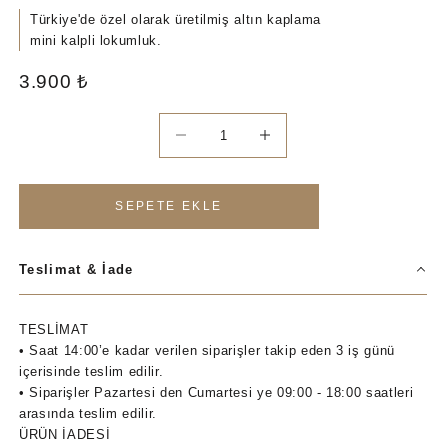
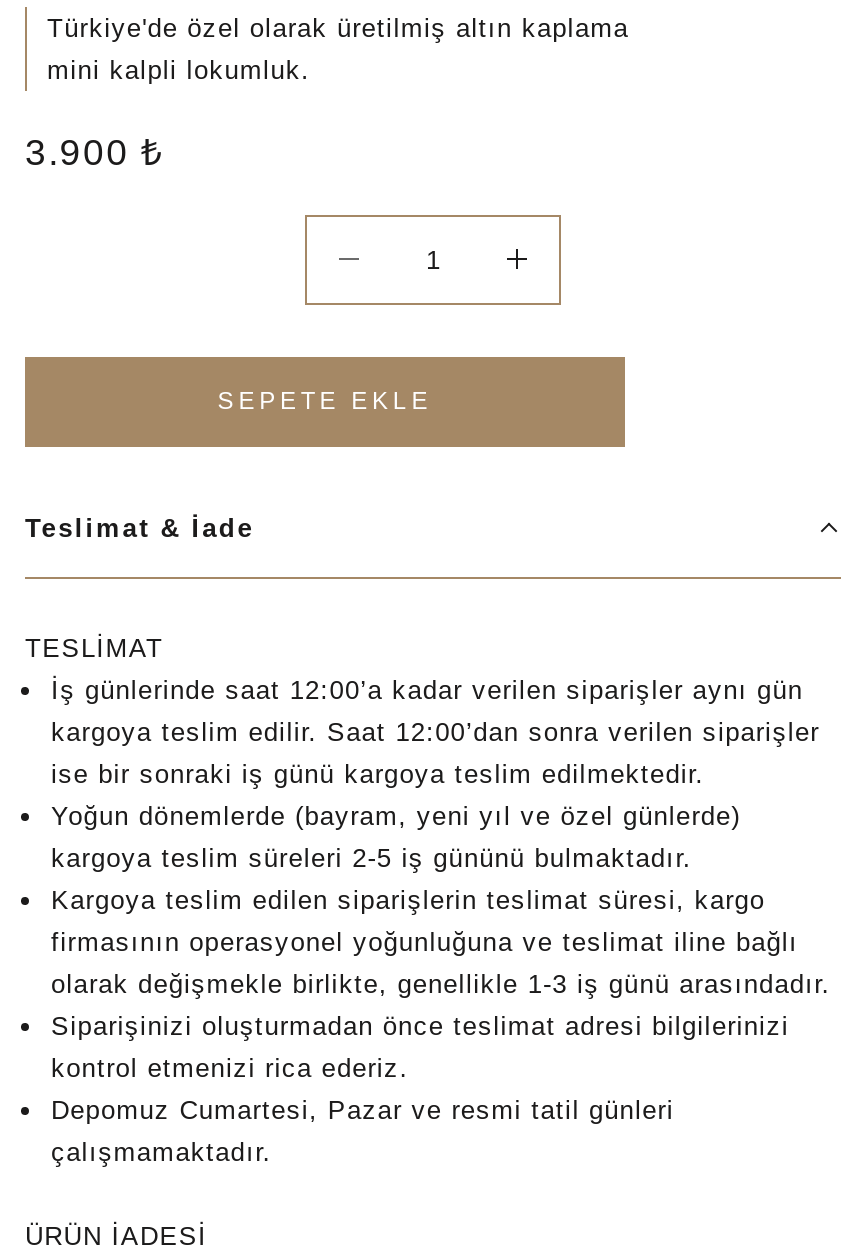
- • Saat 14:00’e kadar verilen siparişler takip eden 3 iş günü
- içerisinde teslim edilir.
- • Siparişler Pazartesi den Cumartesi ye 09:00 - 18:00 saatleri
- arasında teslim edilir.
+ İş günlerinde saat 12:00’a kadar verilen siparişler aynı gün
+ kargoya teslim edilir. Saat 12:00’dan sonra verilen siparişler
+ ise bir sonraki iş günü kargoya teslim edilmektedir.
+ Yoğun dönemlerde (bayram, yeni yıl ve özel günlerde)
+ kargoya teslim süreleri 2-5 iş gününü bulmaktadır.
+ Kargoya teslim edilen siparişlerin teslimat süresi, kargo
+ firmasının operasyonel yoğunluğuna ve teslimat iline bağlı
+ olarak değişmekle birlikte, genellikle 1-3 iş günü arasındadır.
+ Siparişinizi oluşturmadan önce teslimat adresi bilgilerinizi
+ kontrol etmenizi rica ederiz.
+ Depomuz Cumartesi, Pazar ve resmi tatil günleri
+ çalışmamaktadır.
